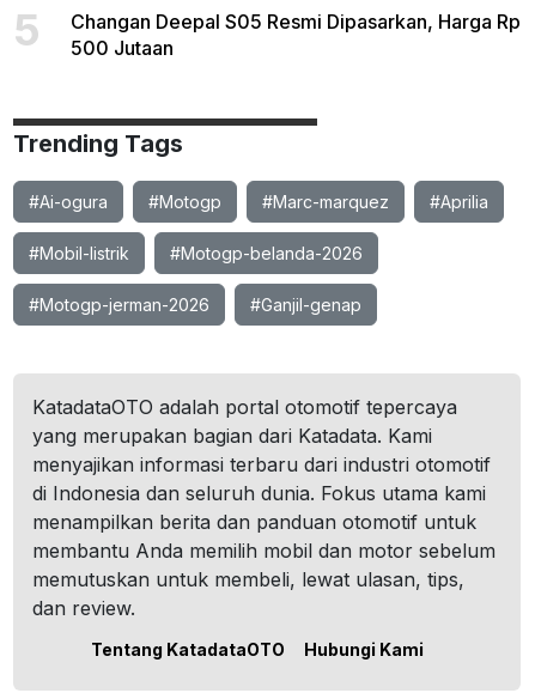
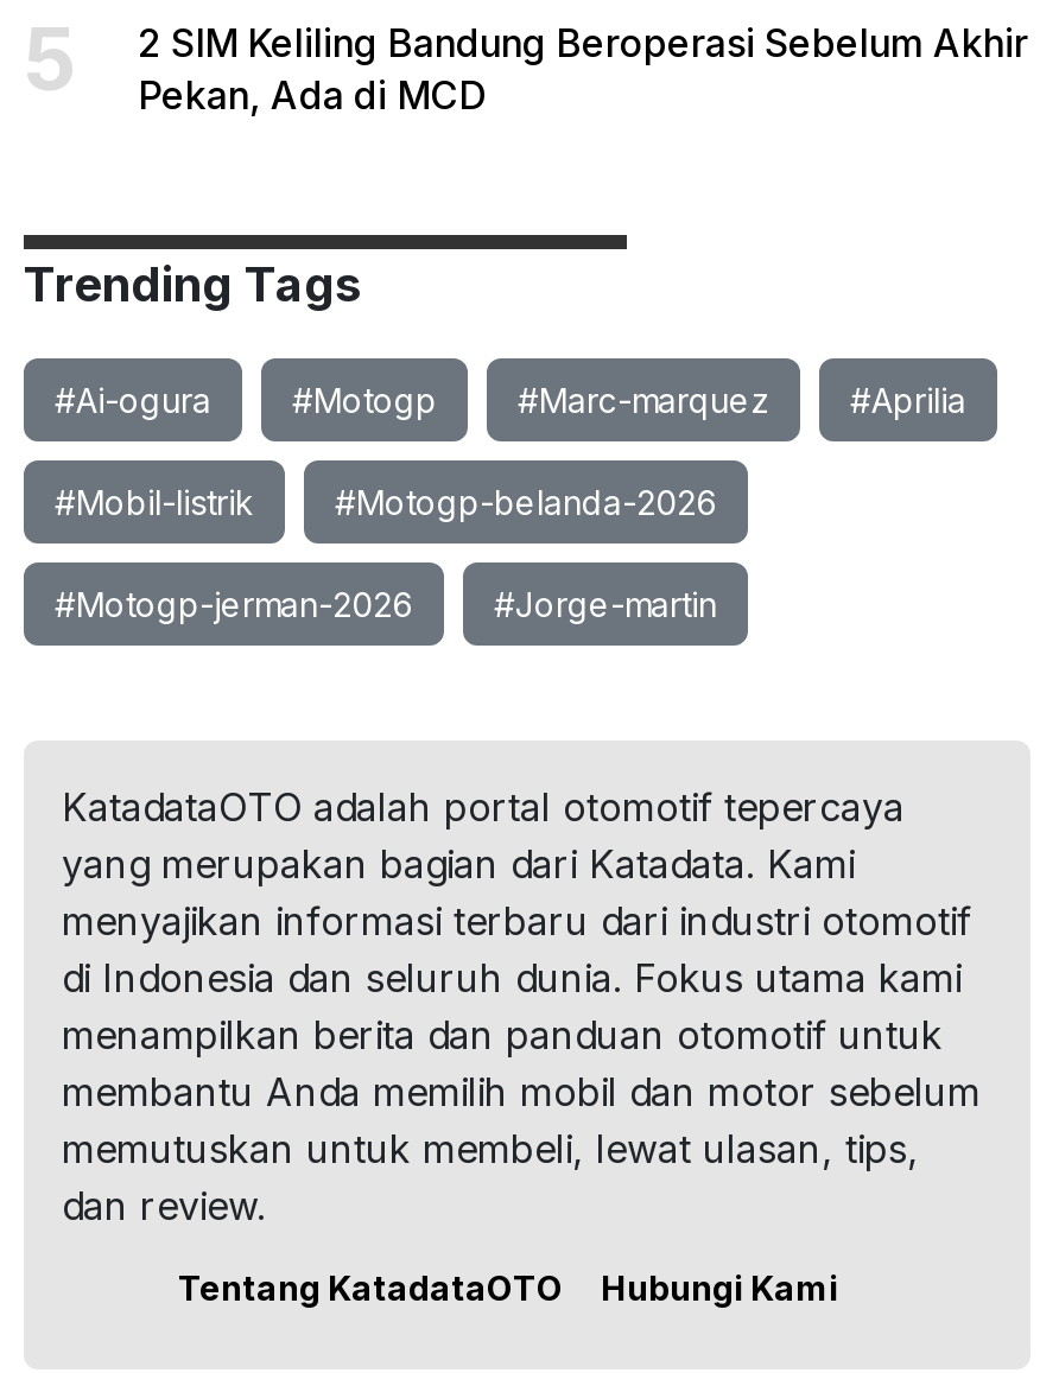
- Changan Deepal S05 Resmi Dipasarkan, Harga Rp
- 500 Jutaan
+ 2 SIM Keliling Bandung Beroperasi Sebelum Akhir
+ Pekan, Ada di MCD

- #Ganjil-genap
+ #Jorge-martin
